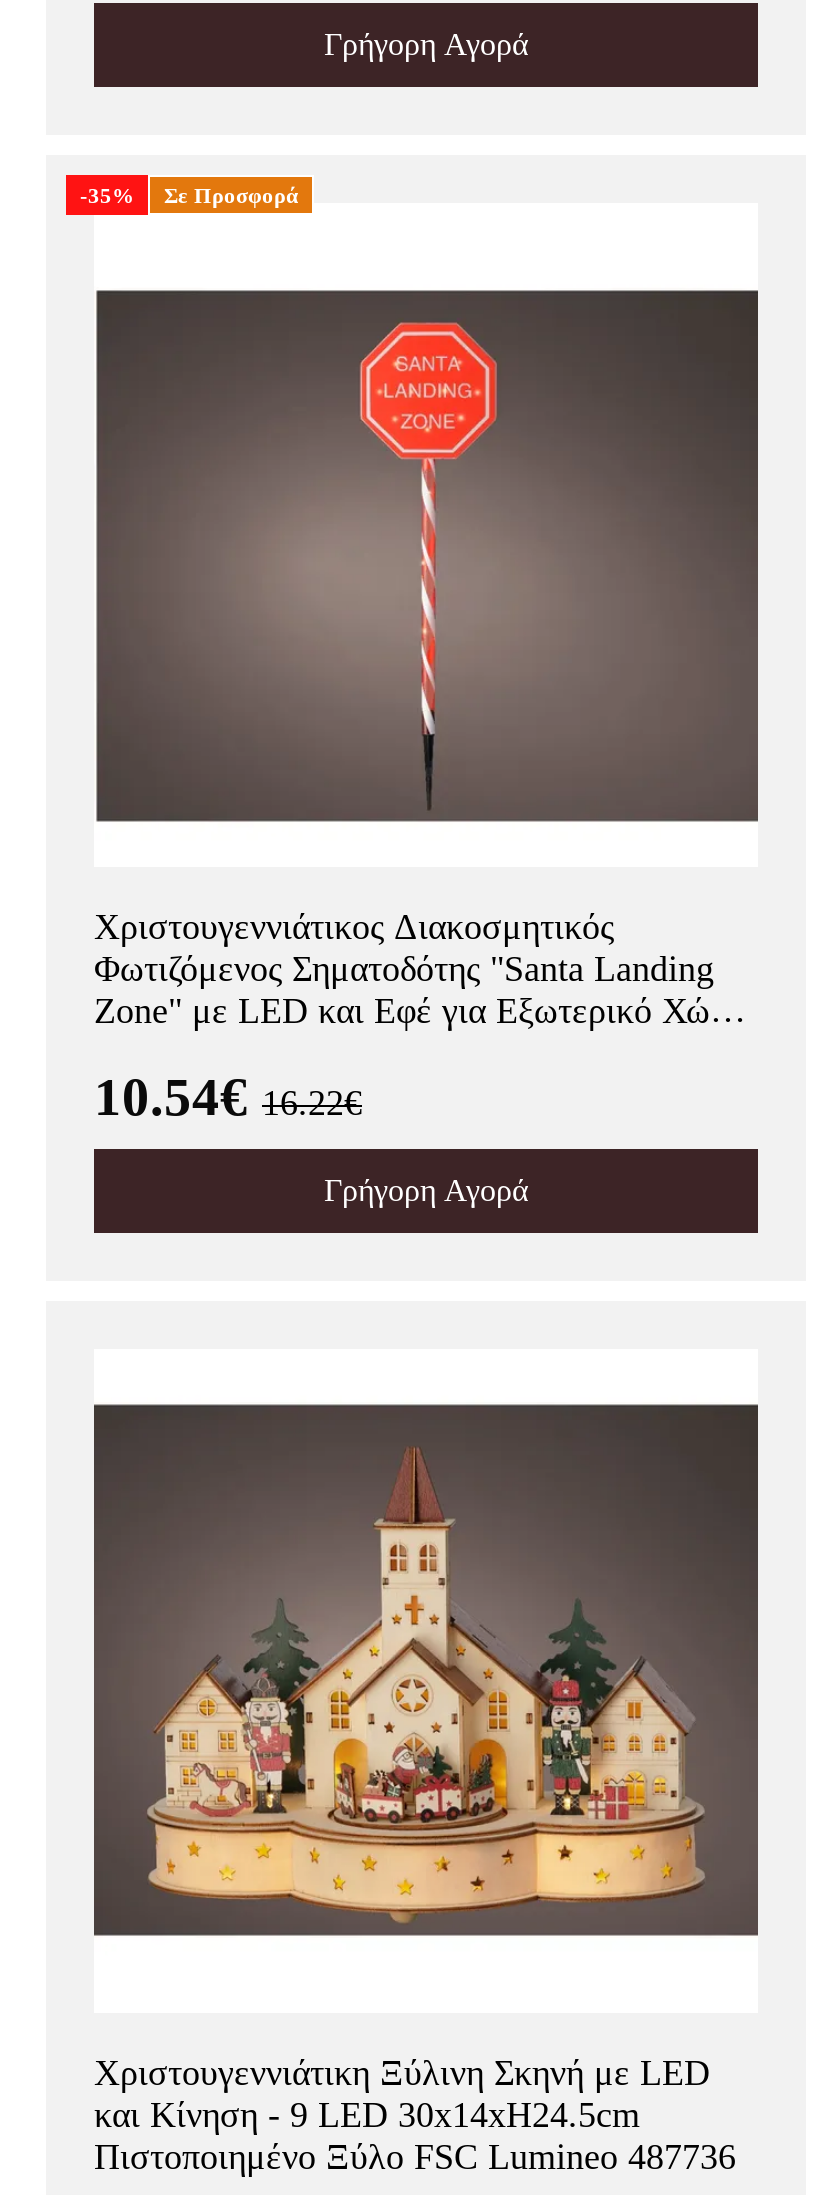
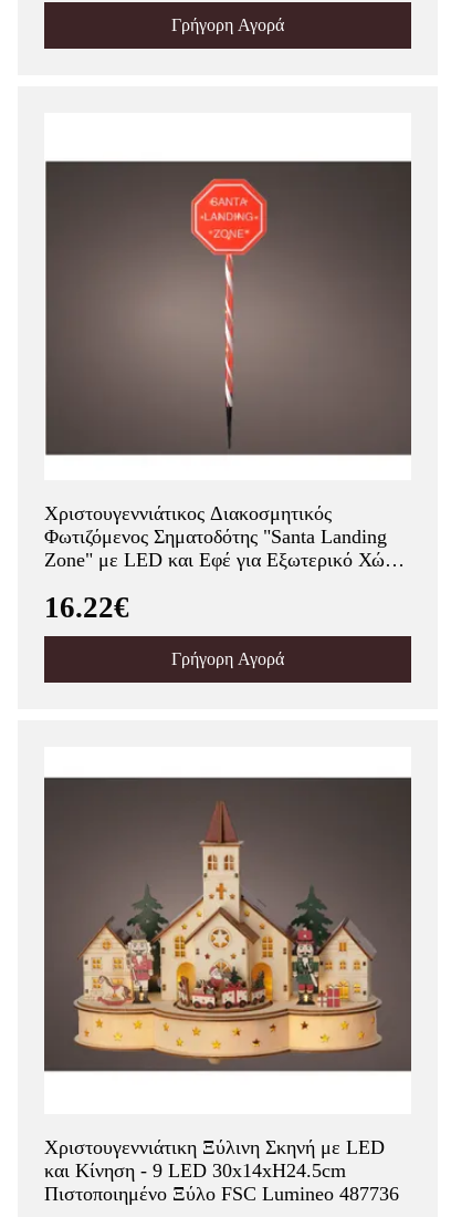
- -35%
- Σε Προσφορά

- 10.54€16.22€
+ 16.22€
